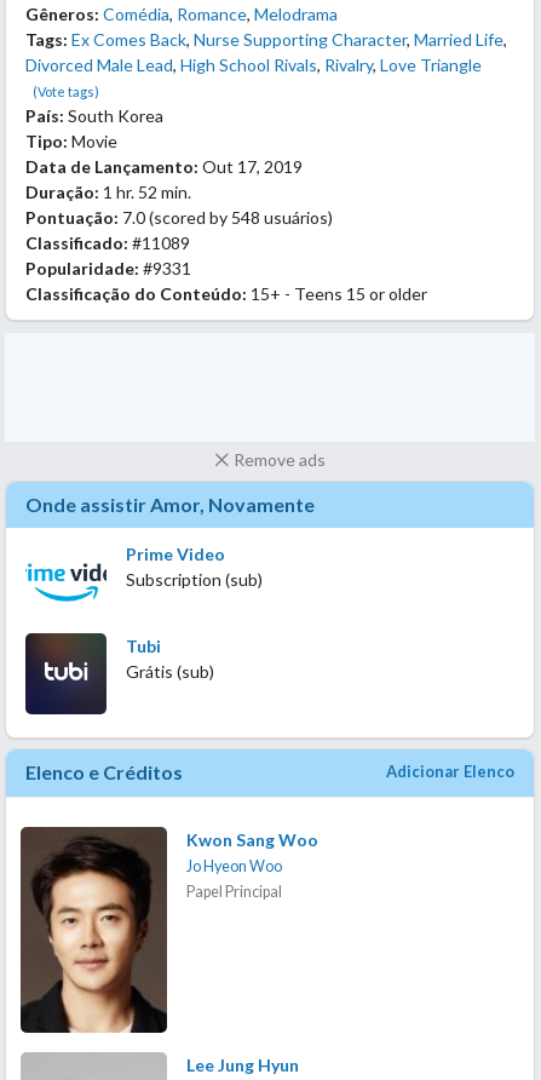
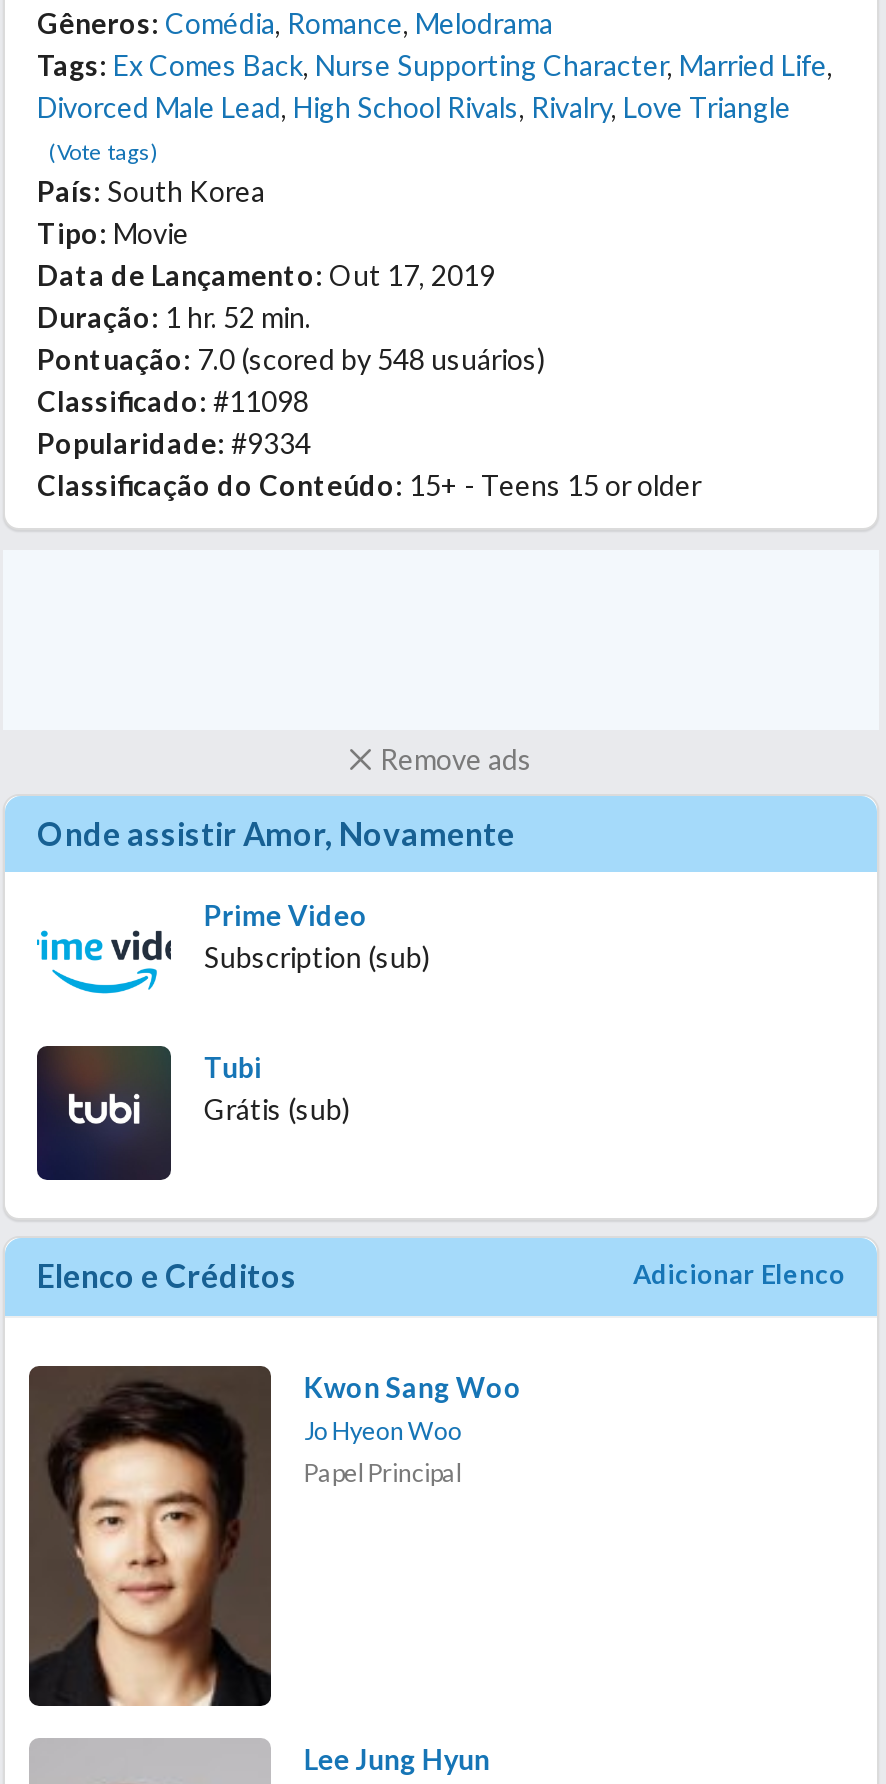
- Classificado: #11089
+ Classificado: #11098

- Popularidade: #9331
+ Popularidade: #9334
